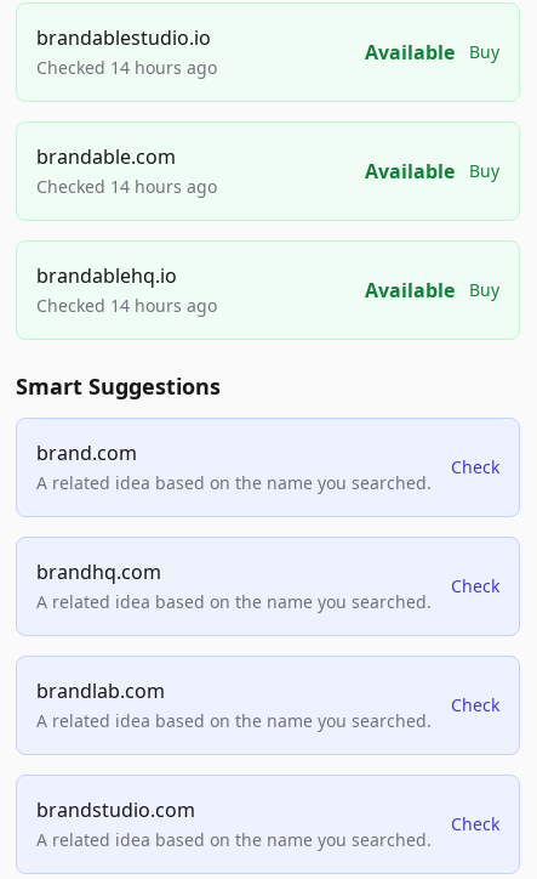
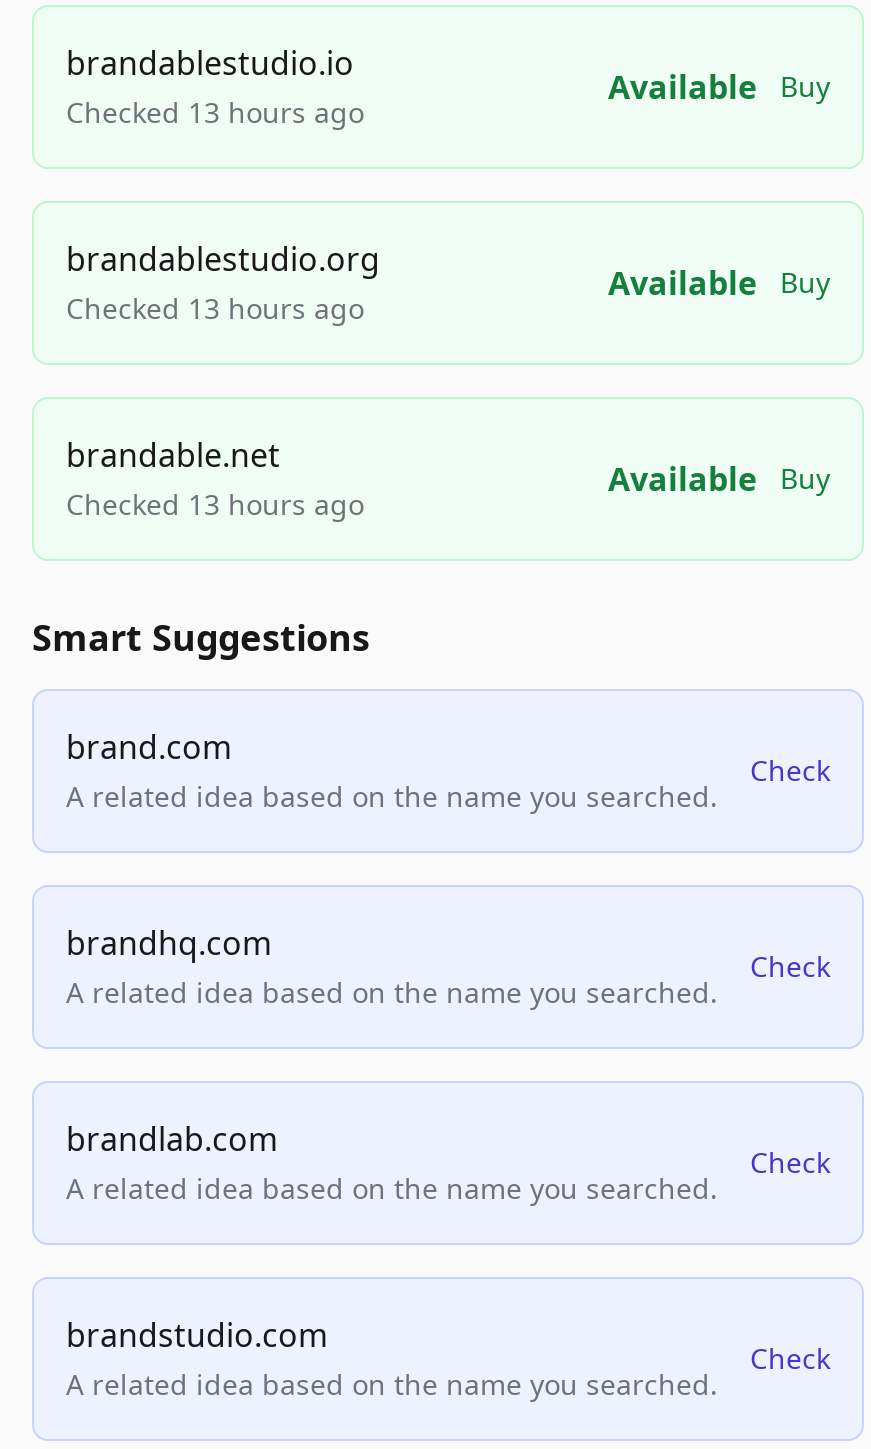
- Checked 14 hours ago
+ Checked 13 hours ago

- brandable.com
- Checked 14 hours ago
+ brandablestudio.org
+ Checked 13 hours ago

- brandablehq.io
- Checked 14 hours ago
+ brandable.net
+ Checked 13 hours ago
